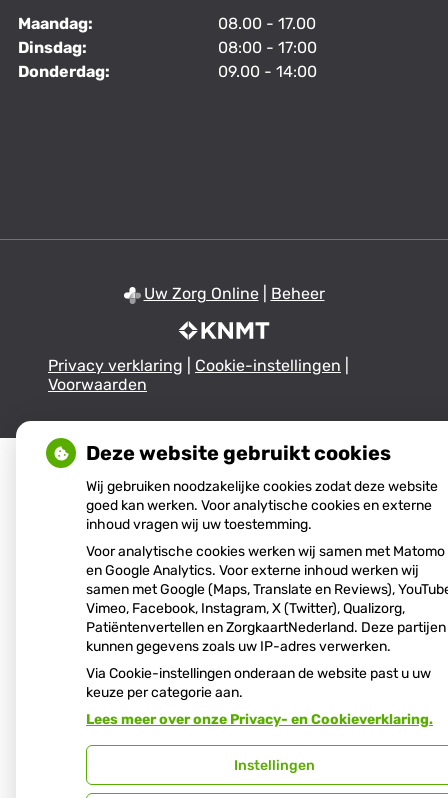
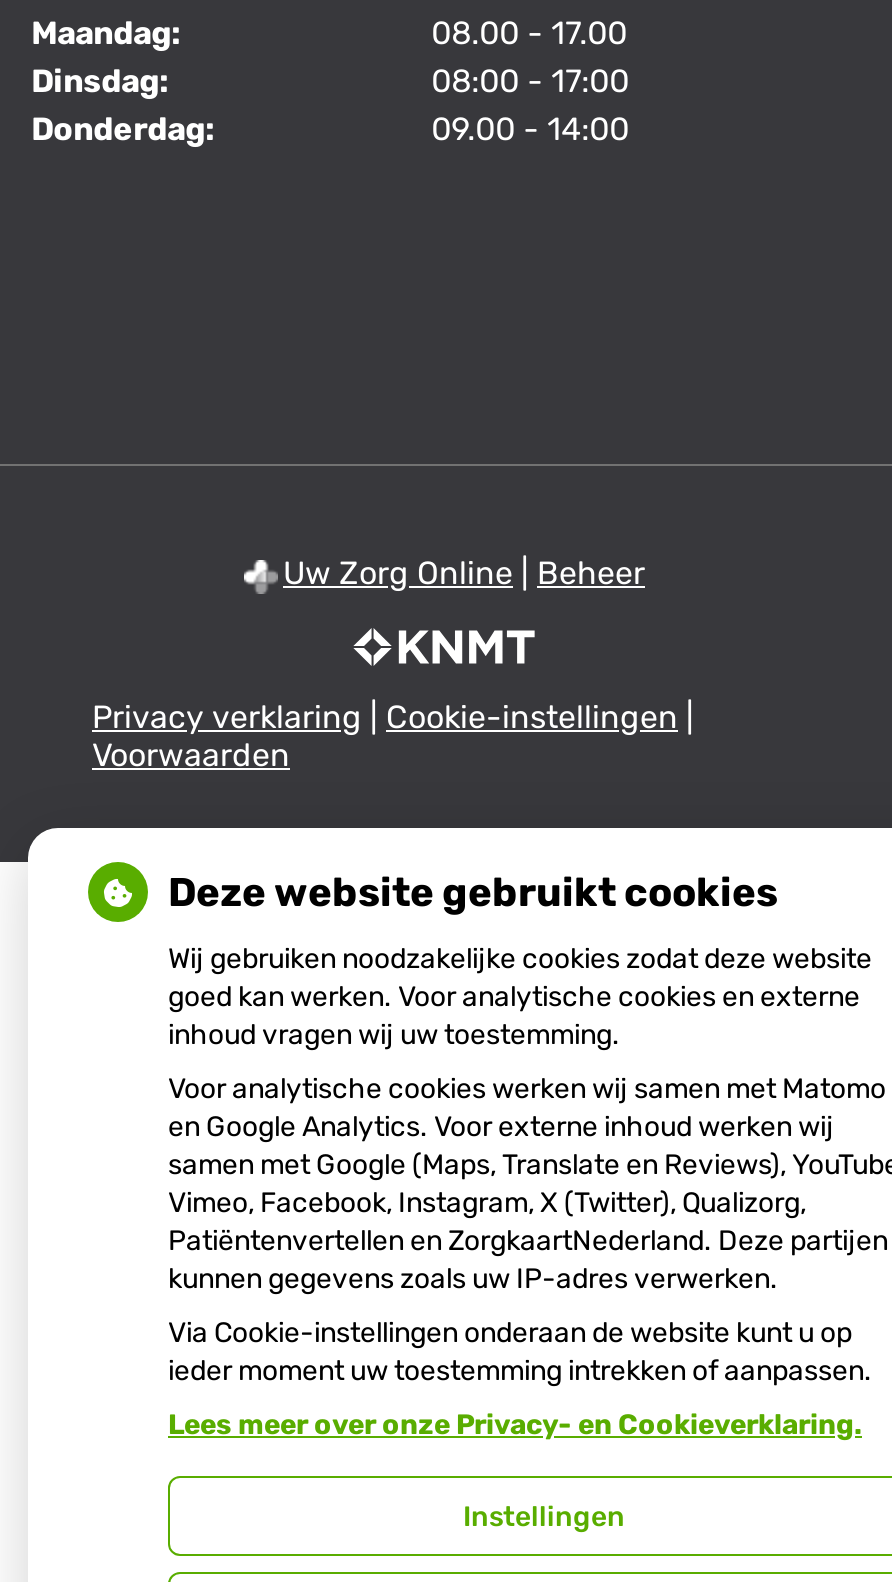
- Via Cookie-instellingen onderaan de website past u uw
- keuze per categorie aan.
+ Via Cookie-instellingen onderaan de website kunt u op
+ ieder moment uw toestemming intrekken of aanpassen.
